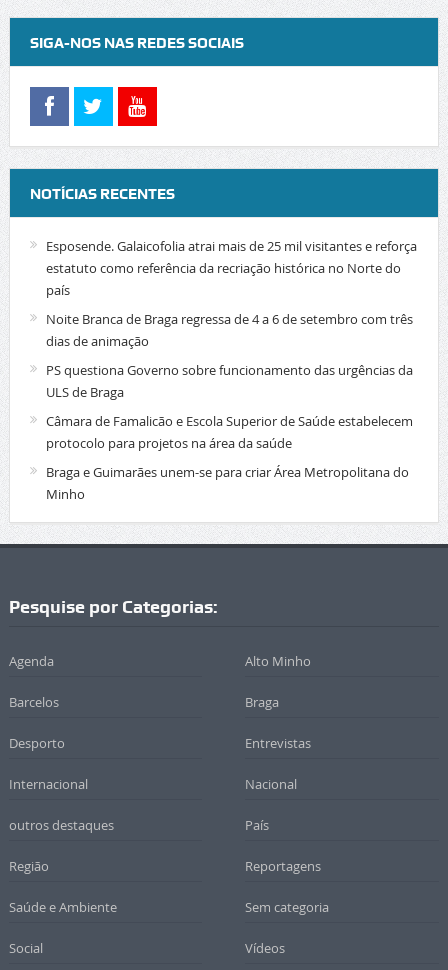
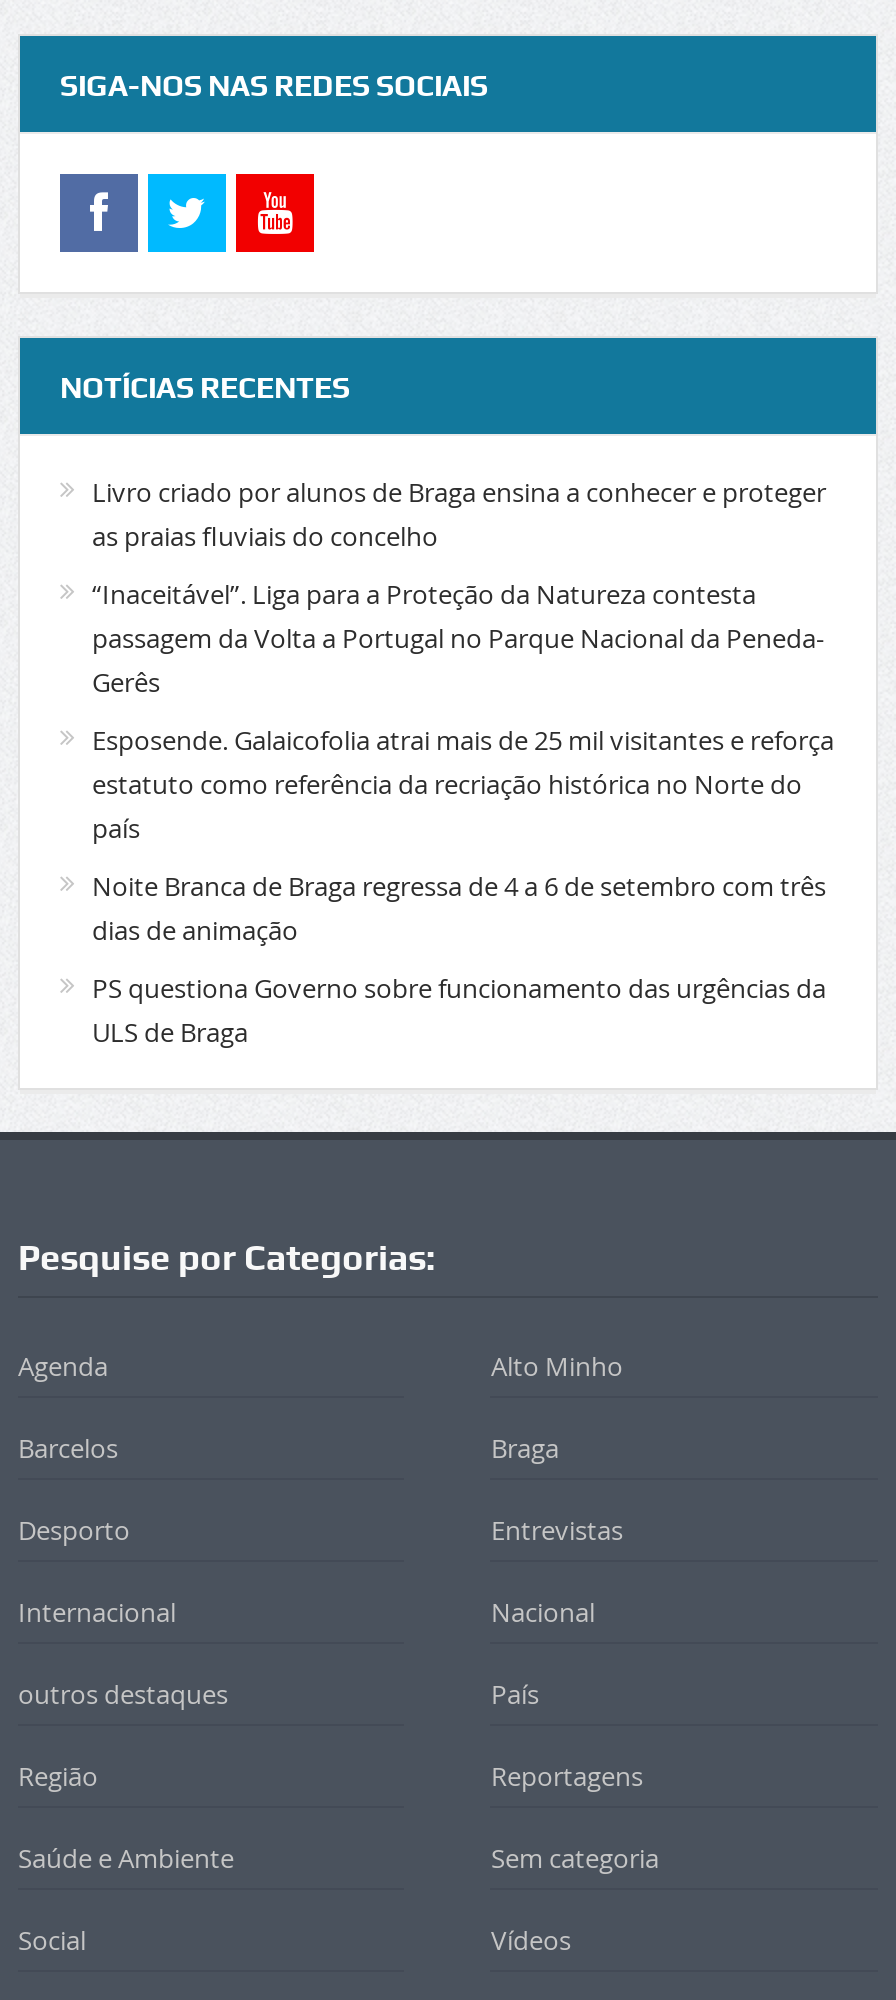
+ Livro criado por alunos de Braga ensina a conhecer e proteger
+ as praias fluviais do concelho
+ “Inaceitável”. Liga para a Proteção da Natureza contesta
+ passagem da Volta a Portugal no Parque Nacional da Peneda-
+ Gerês

moved down: Esposende. Galaicofolia atrai mais de 25 mil visitantes e reforça | estatuto como referência da recriação histórica no Norte do | país | Noite Branca de Braga regressa de 4 a 6 de setembro com três | dias de animação | PS questiona Governo sobre funcionamento das urgências da | ULS de Braga

- Câmara de Famalicão e Escola Superior de Saúde estabelecem
- protocolo para projetos na área da saúde
- Braga e Guimarães unem-se para criar Área Metropolitana do
- Minho
